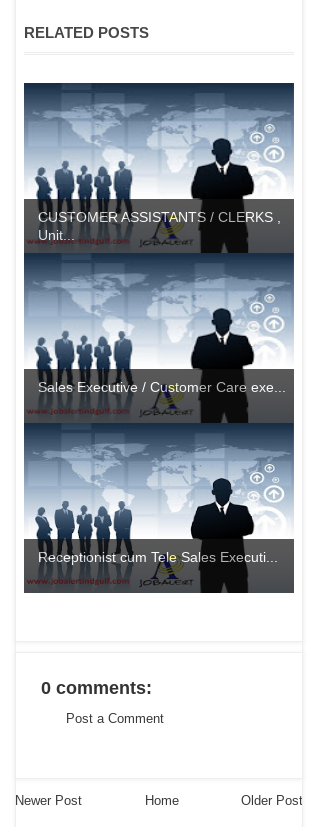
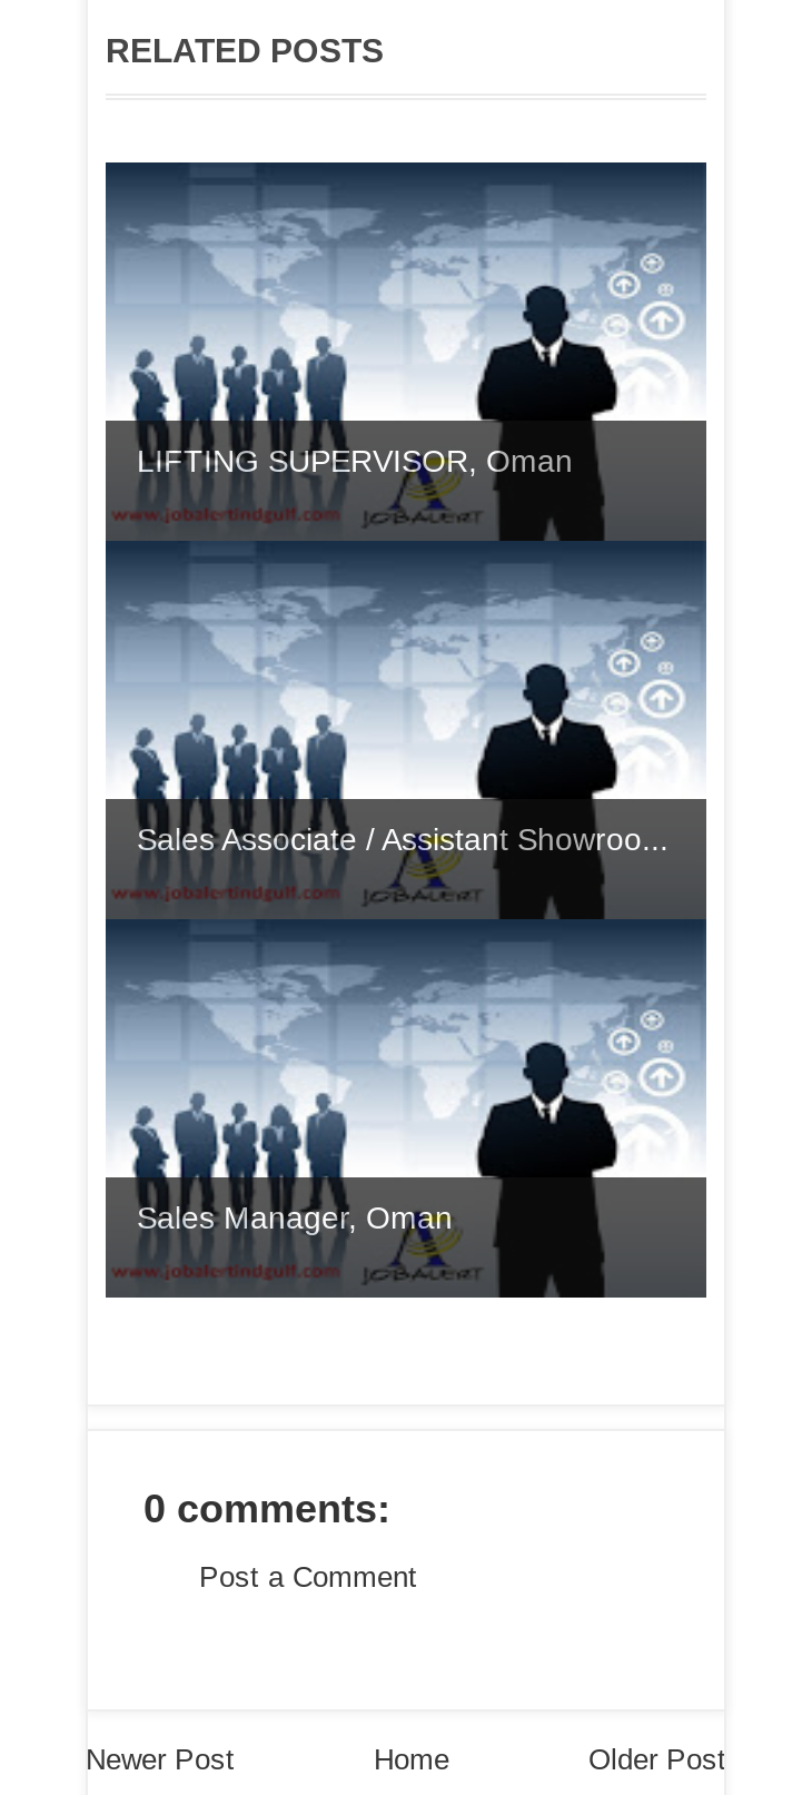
- CUSTOMER ASSISTANTS / CLERKS ,
- Unit...
+ LIFTING SUPERVISOR, Oman

- Sales Executive / Customer Care exe...
+ Sales Associate / Assistant Showroo...

- Receptionist cum Tele Sales Executi...
+ Sales Manager, Oman
